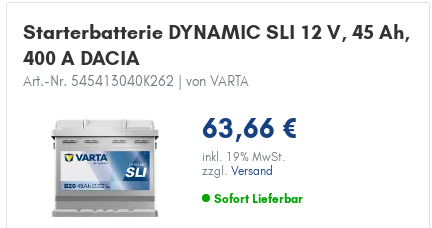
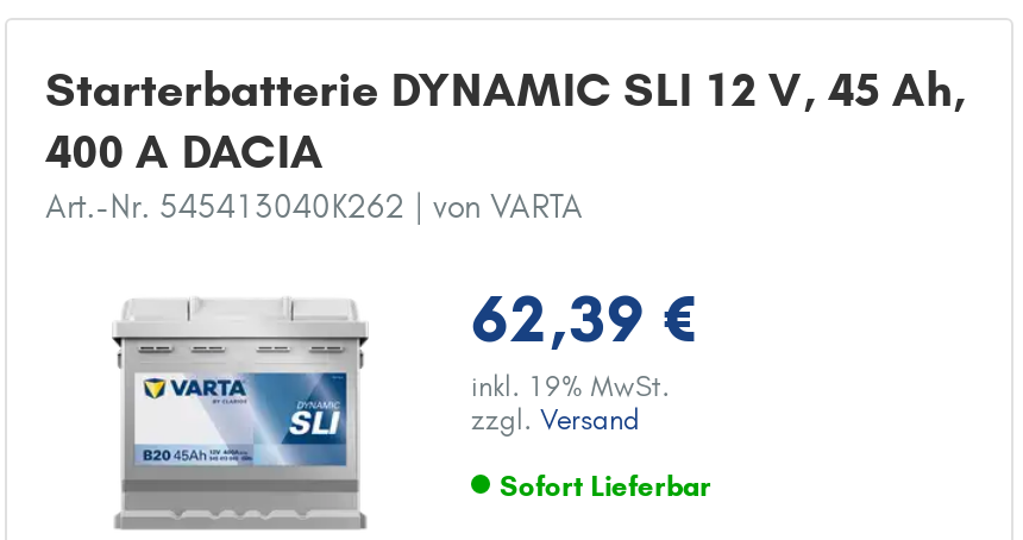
- 63,66 €
+ 62,39 €
